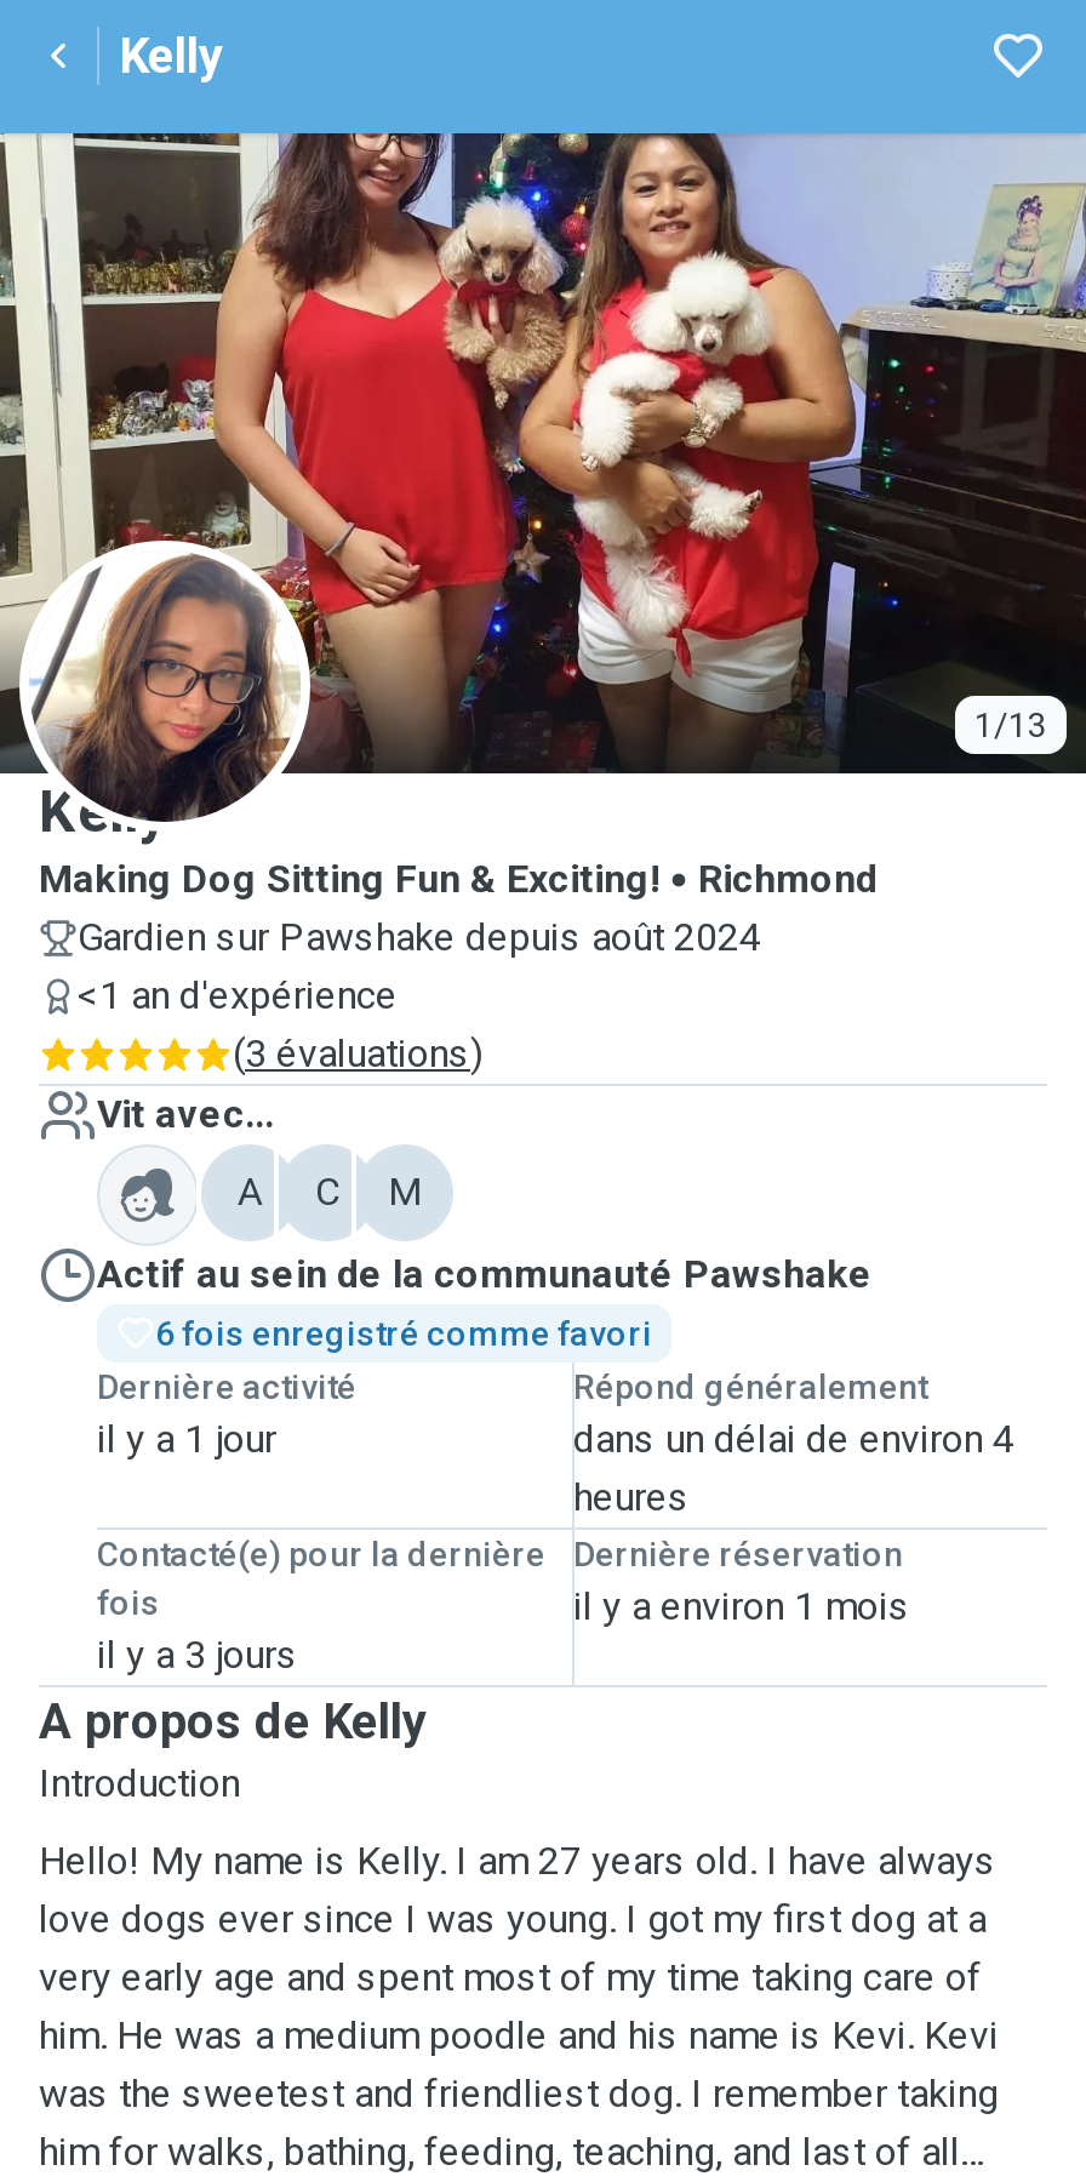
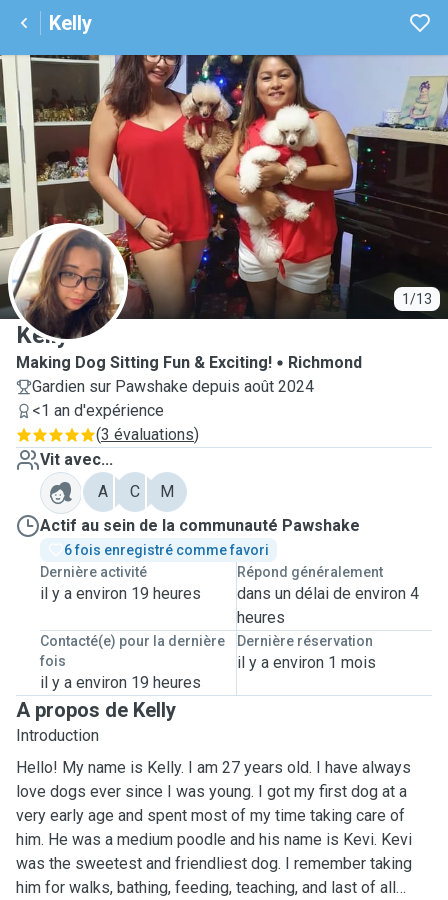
- il y a 1 jour
+ il y a environ 19 heures

- il y a 3 jours
+ il y a environ 19 heures
